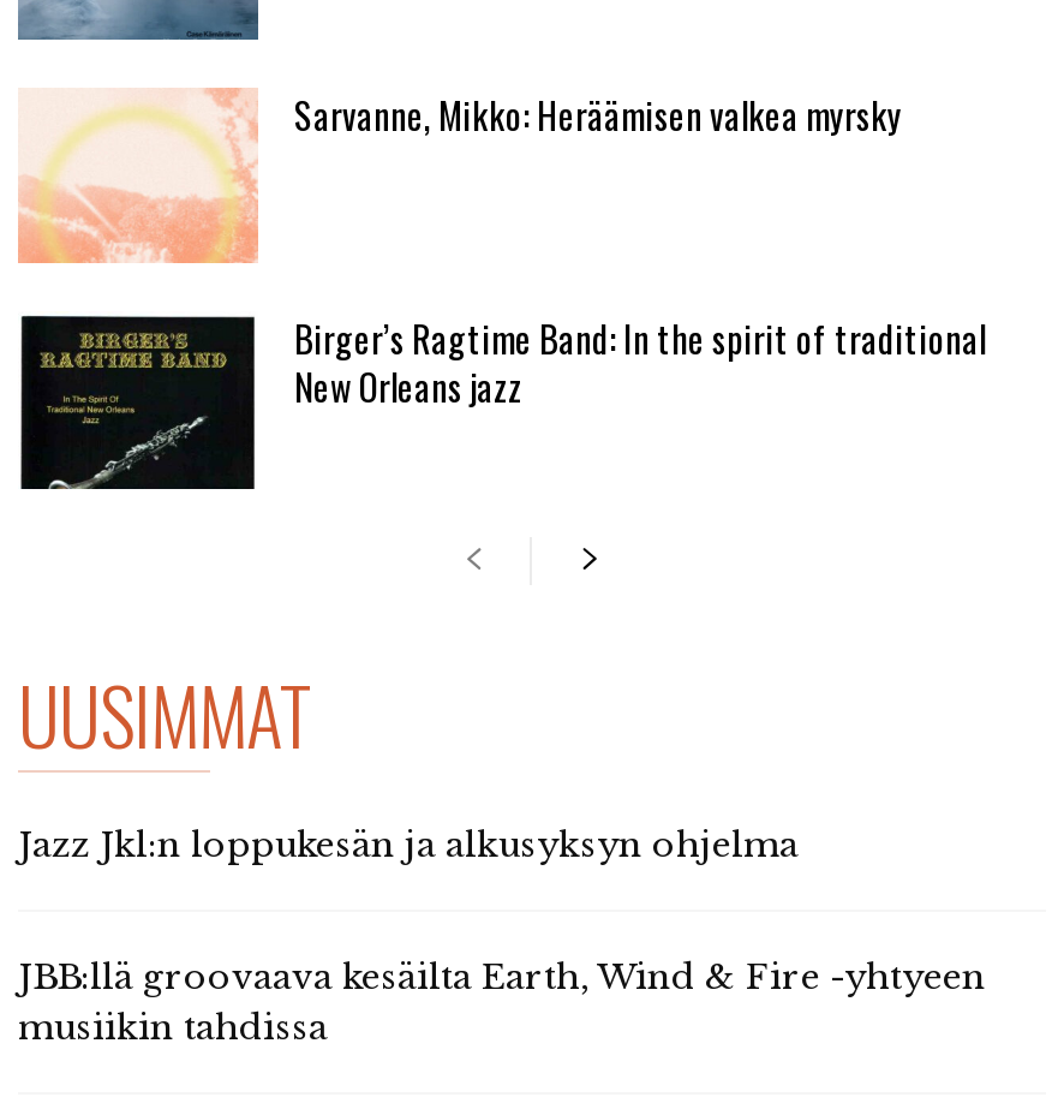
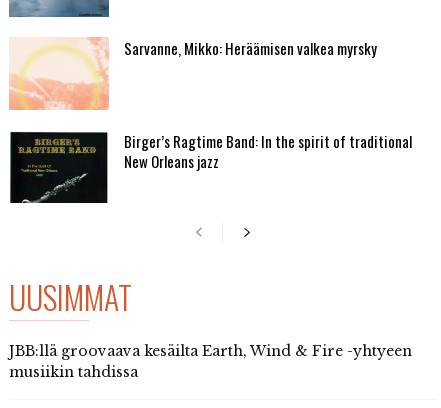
- Jazz Jkl:n loppukesän ja alkusyksyn ohjelma
